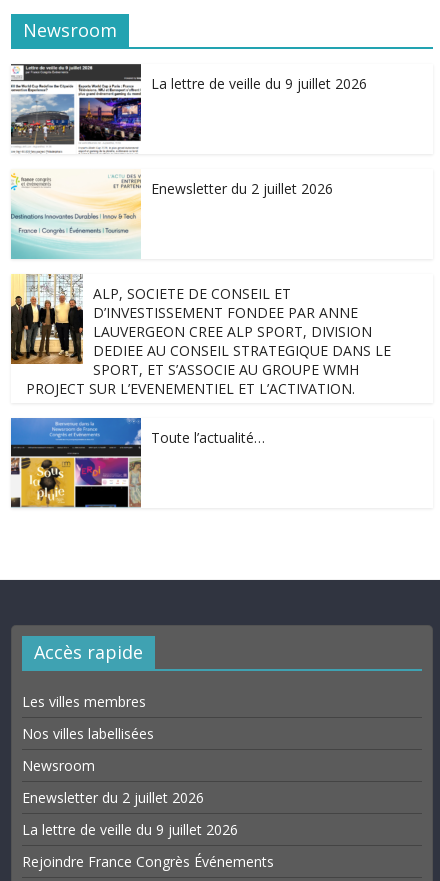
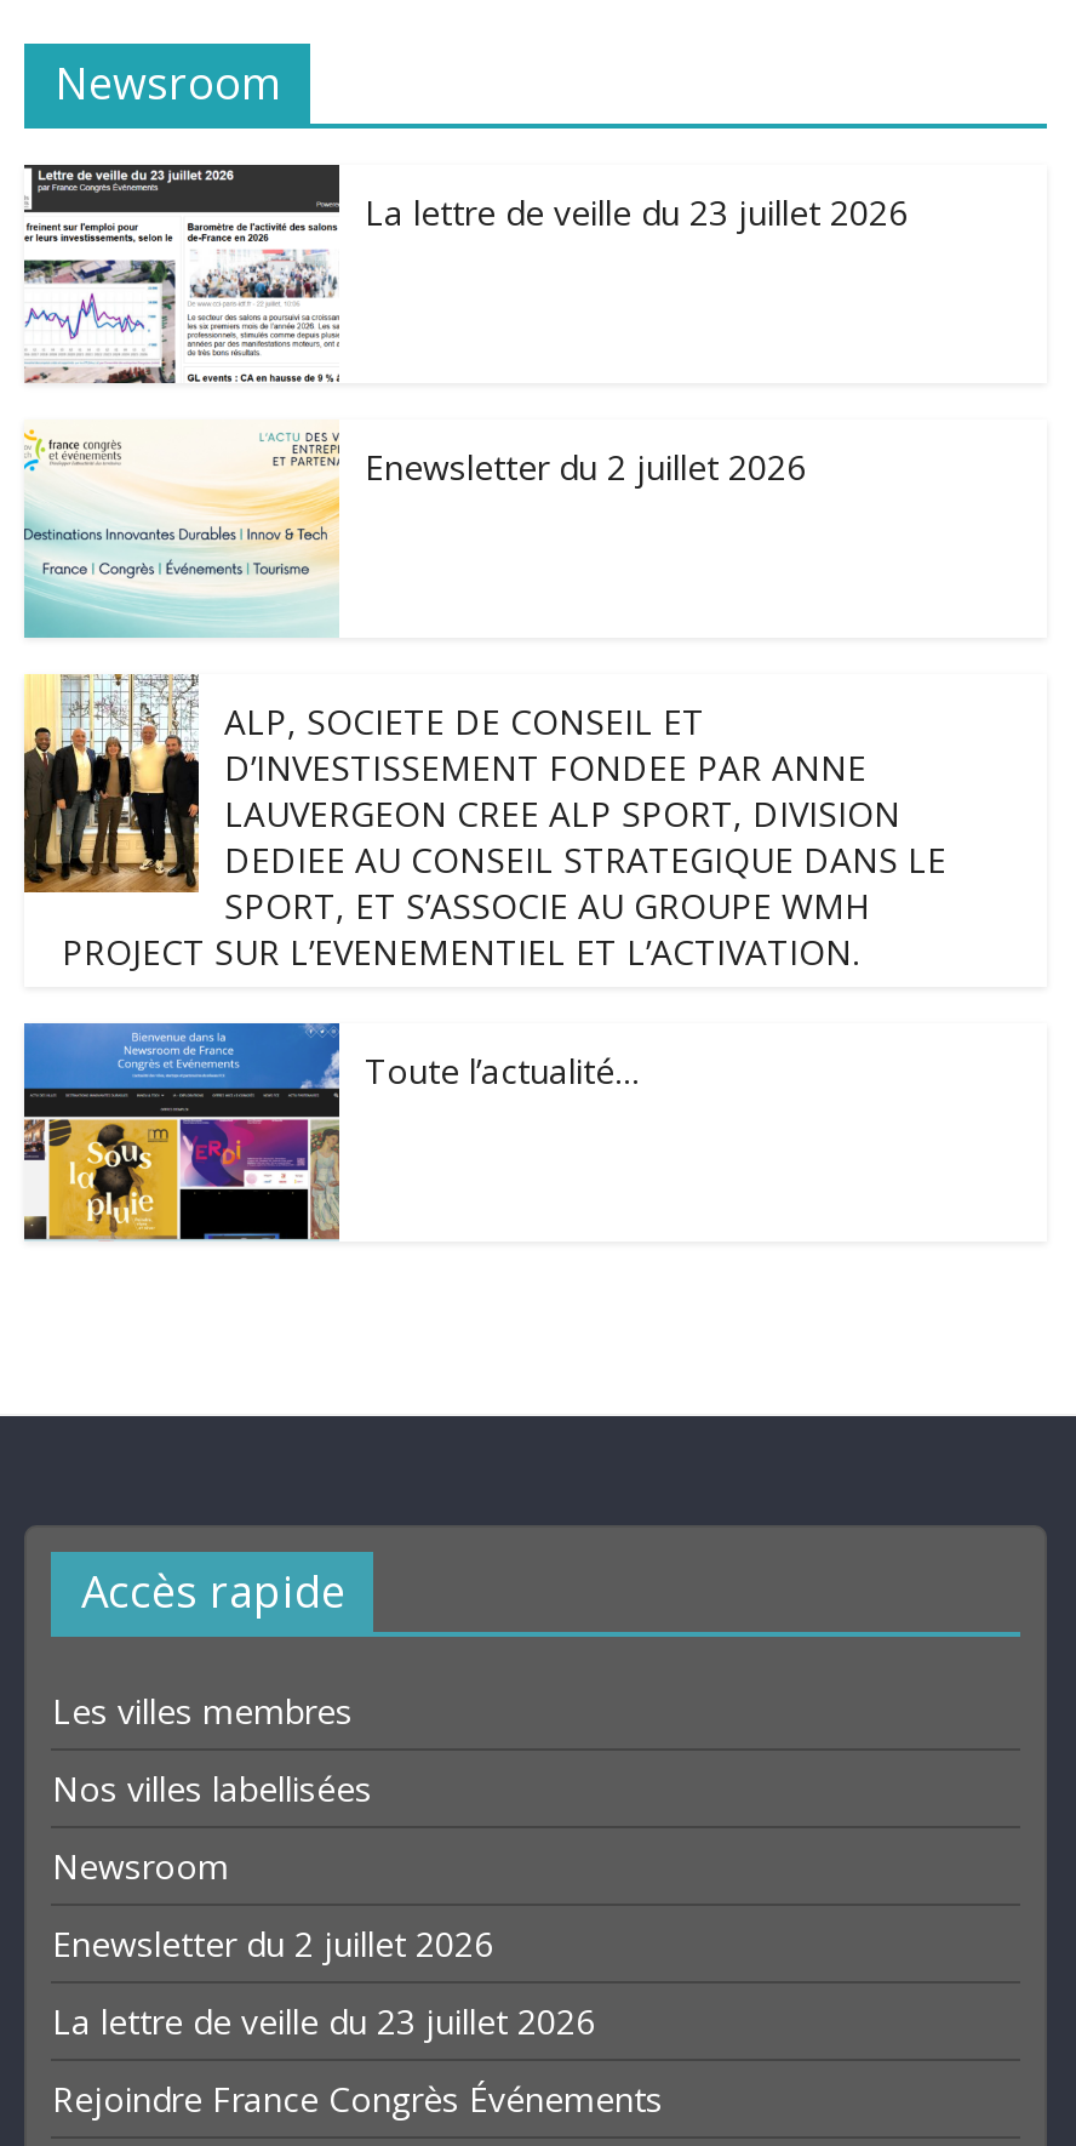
- [image]
- La lettre de veille du 9 juillet 2026
+ [image]
+ La lettre de veille du 23 juillet 2026

- La lettre de veille du 9 juillet 2026
+ La lettre de veille du 23 juillet 2026
